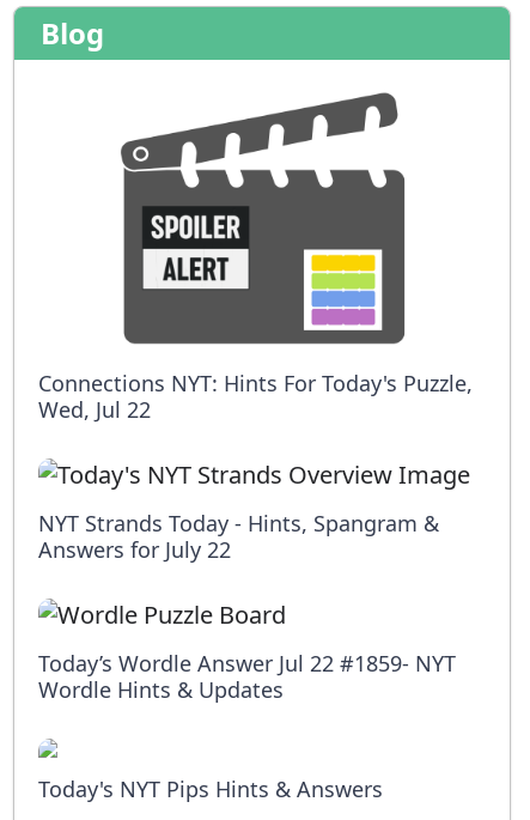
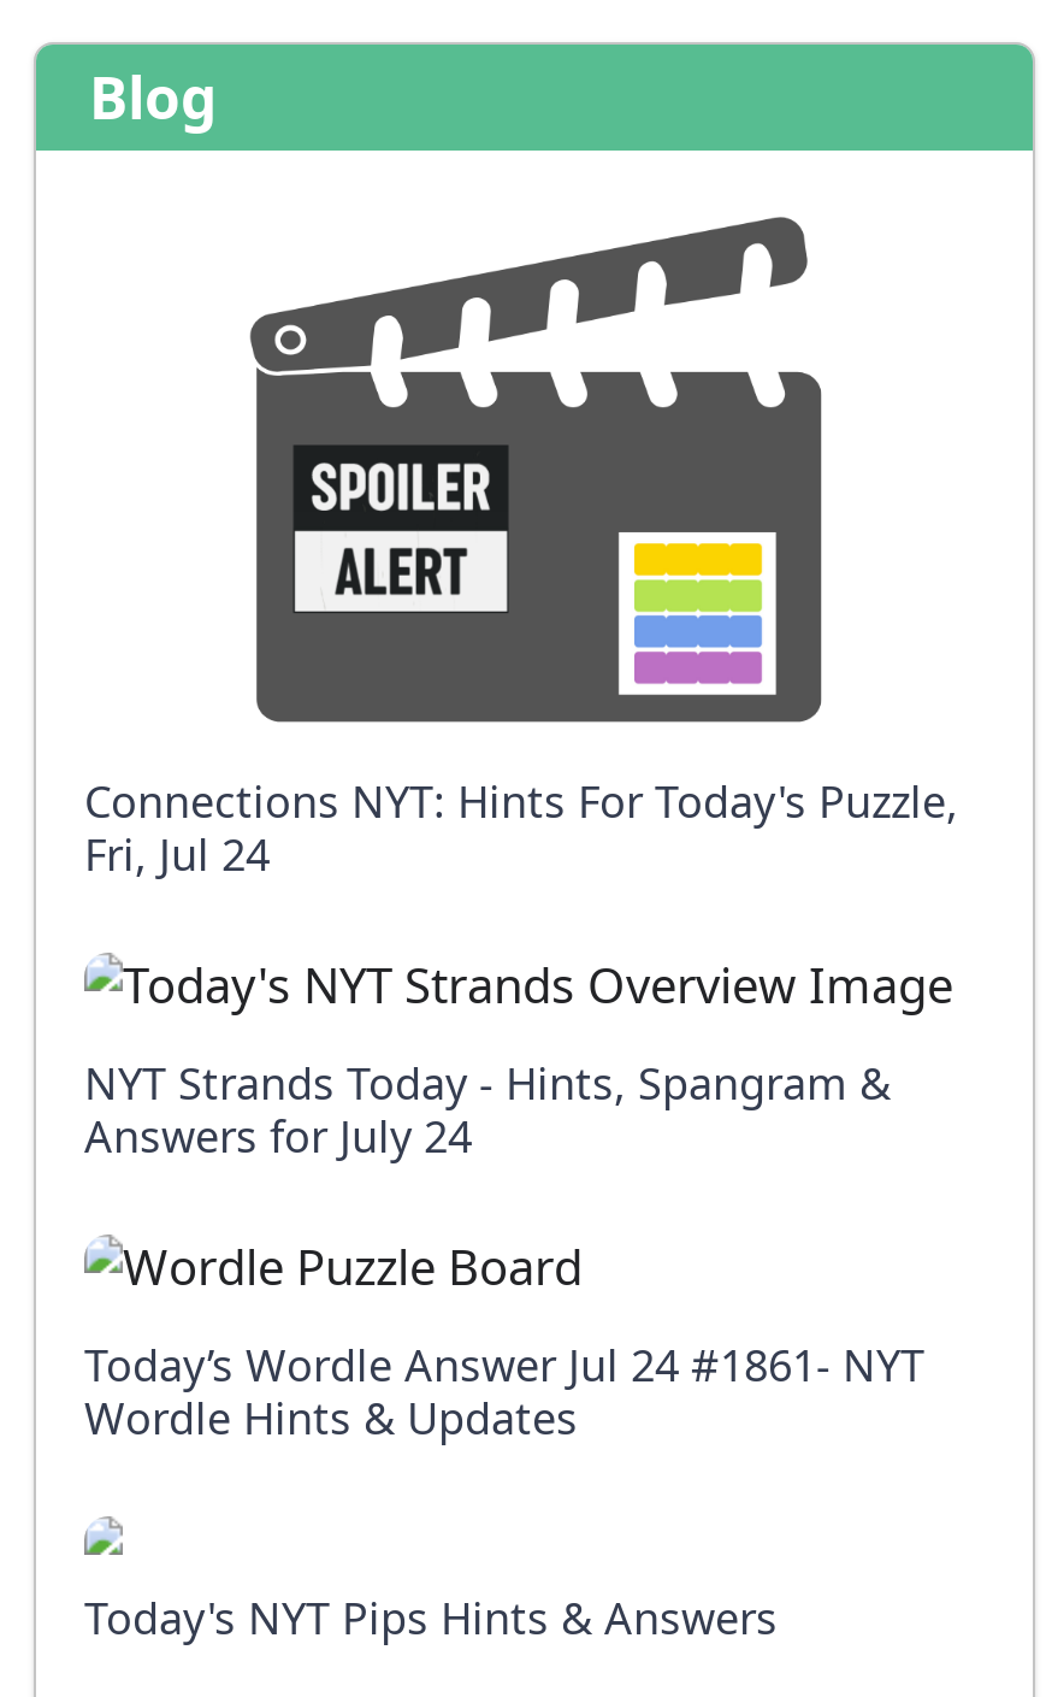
- Wed, Jul 22
+ Fri, Jul 24

- Answers for July 22
+ Answers for July 24

- Today’s Wordle Answer Jul 22 #1859- NYT
+ Today’s Wordle Answer Jul 24 #1861- NYT
